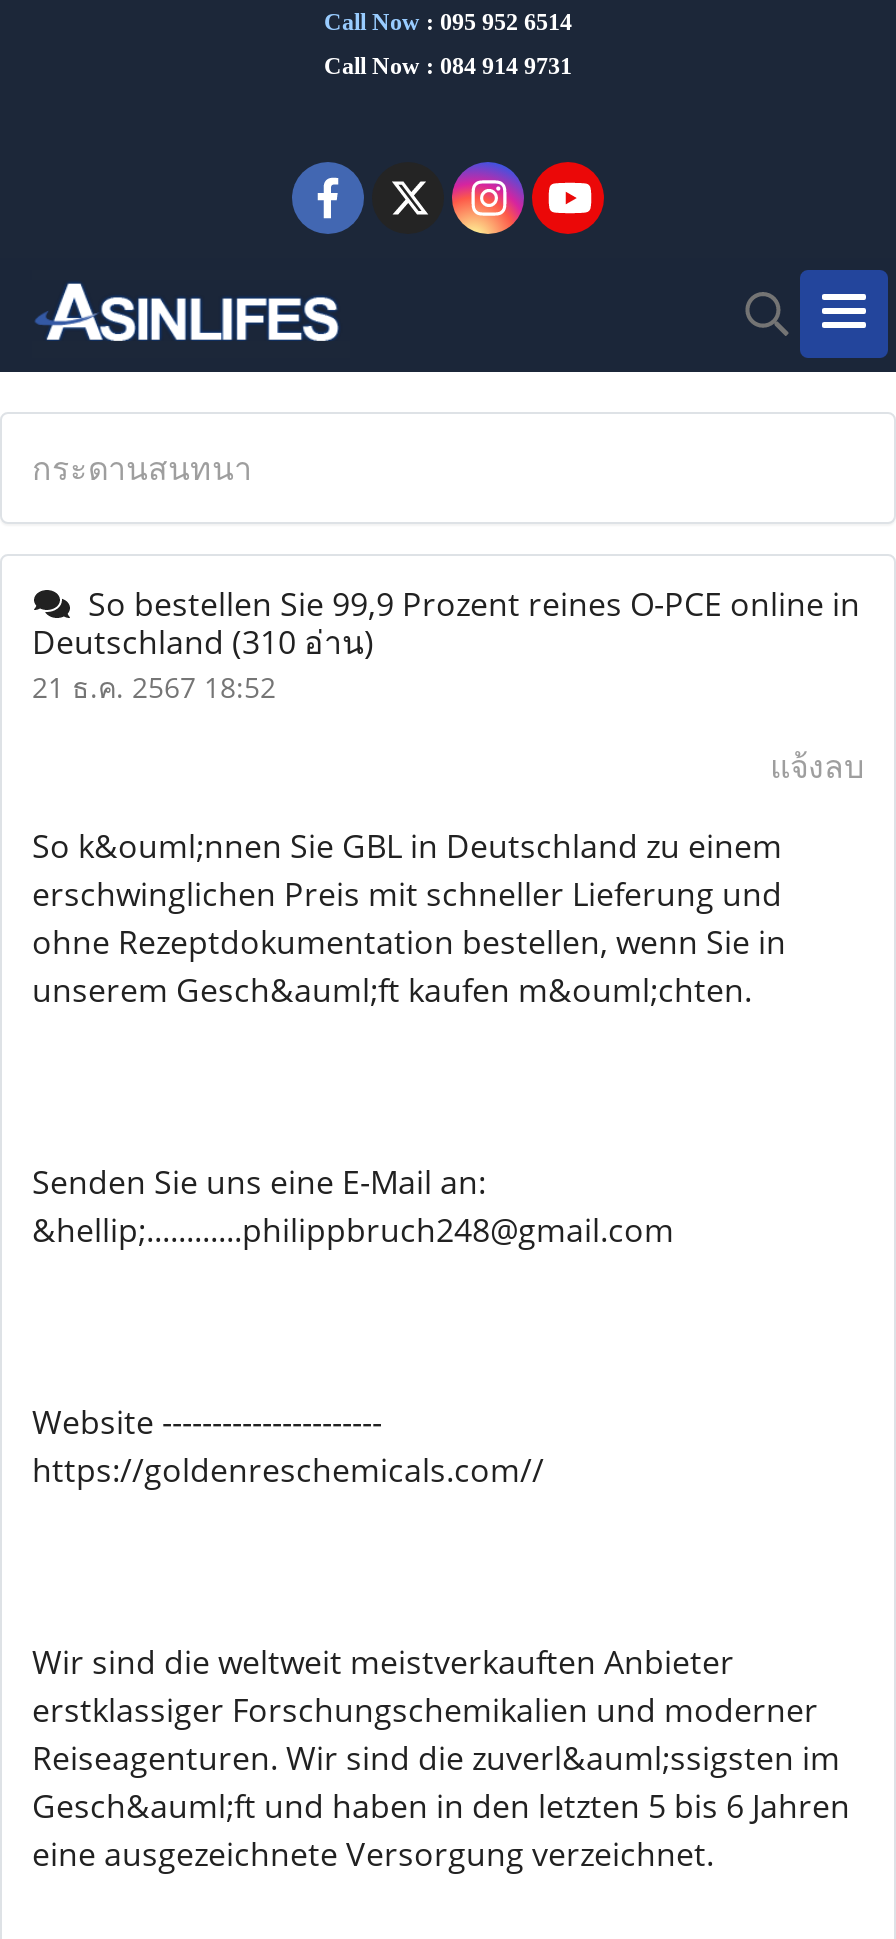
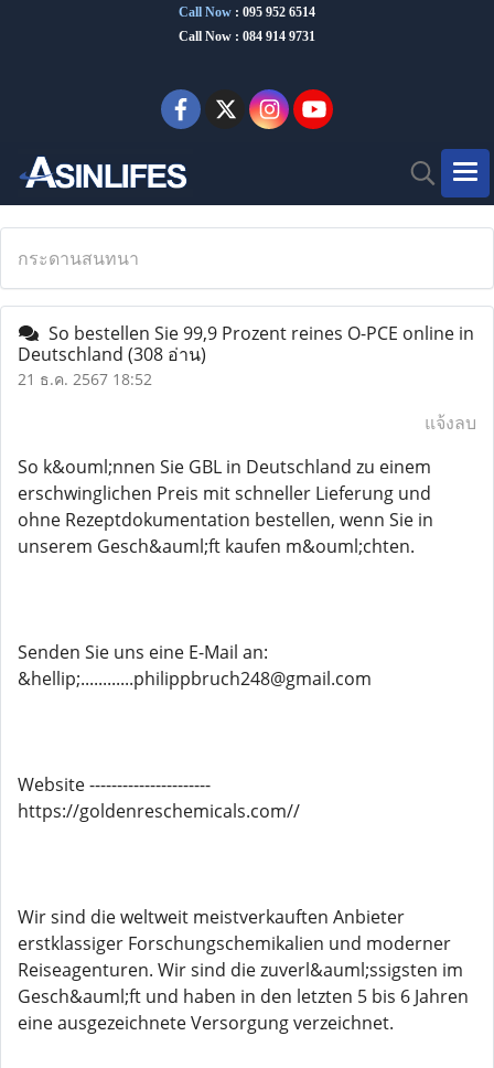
- Deutschland (310 อ่าน)
+ Deutschland (308 อ่าน)
